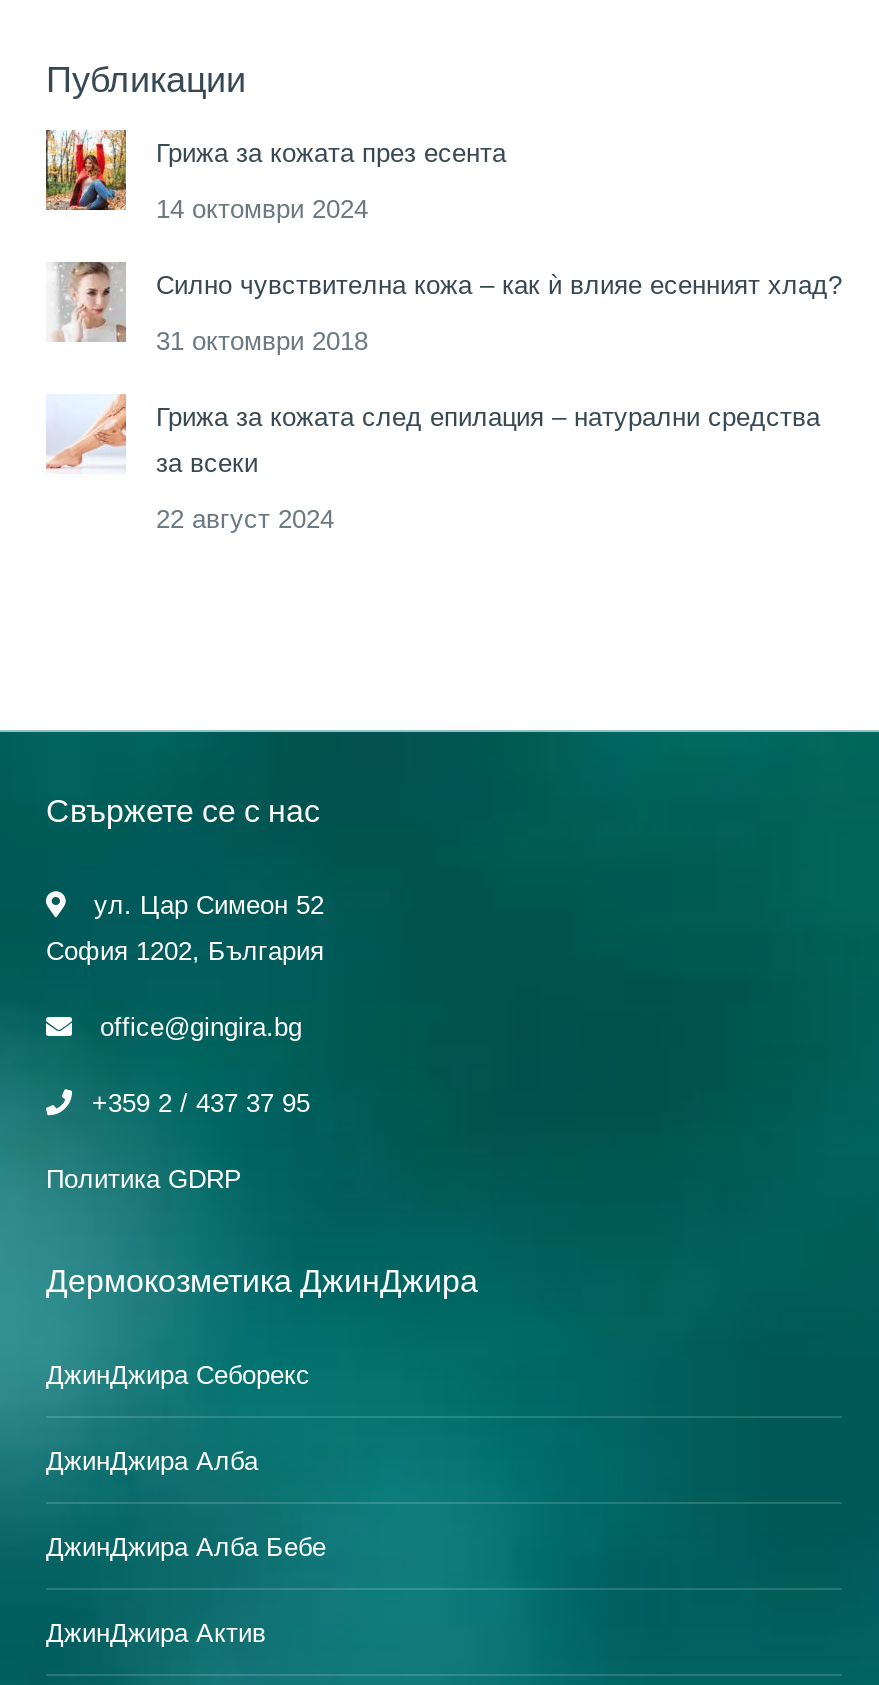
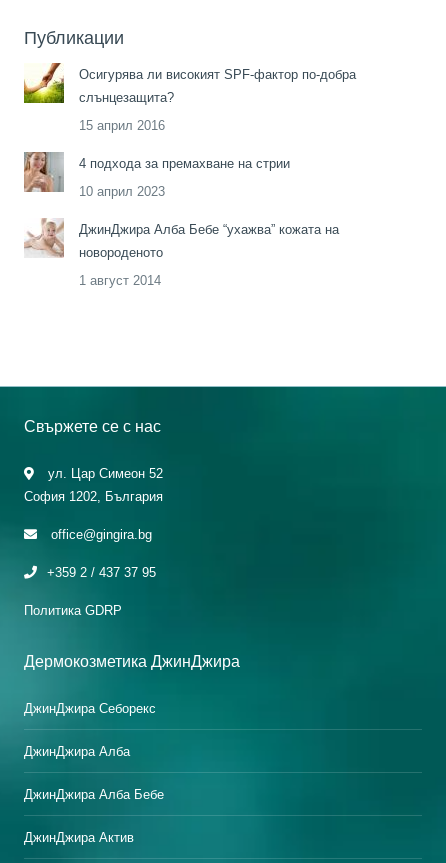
- [image]
- Грижа за кожата през есента
- 14 октомври 2024
- Силно чувствителна кожа – как ѝ влияе есенният хлад?
- 31 октомври 2018
- Грижа за кожата след епилация – натурални средства
- за всеки
- 22 август 2024
+ [image]
+ Осигурява ли високият SPF-фактор по-добра
+ слънцезащита?
+ 15 април 2016
+ 4 подхода за премахване на стрии
+ 10 април 2023
+ ДжинДжира Алба Бебе “ухажва” кожата на
+ новороденото
+ 1 август 2014

- [image]
+ [image]

- [image]
+ [image]
